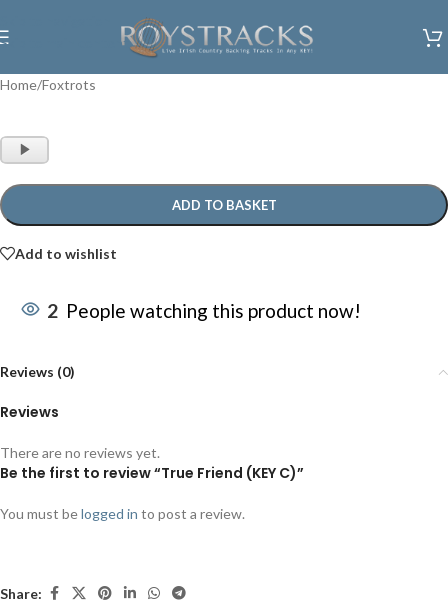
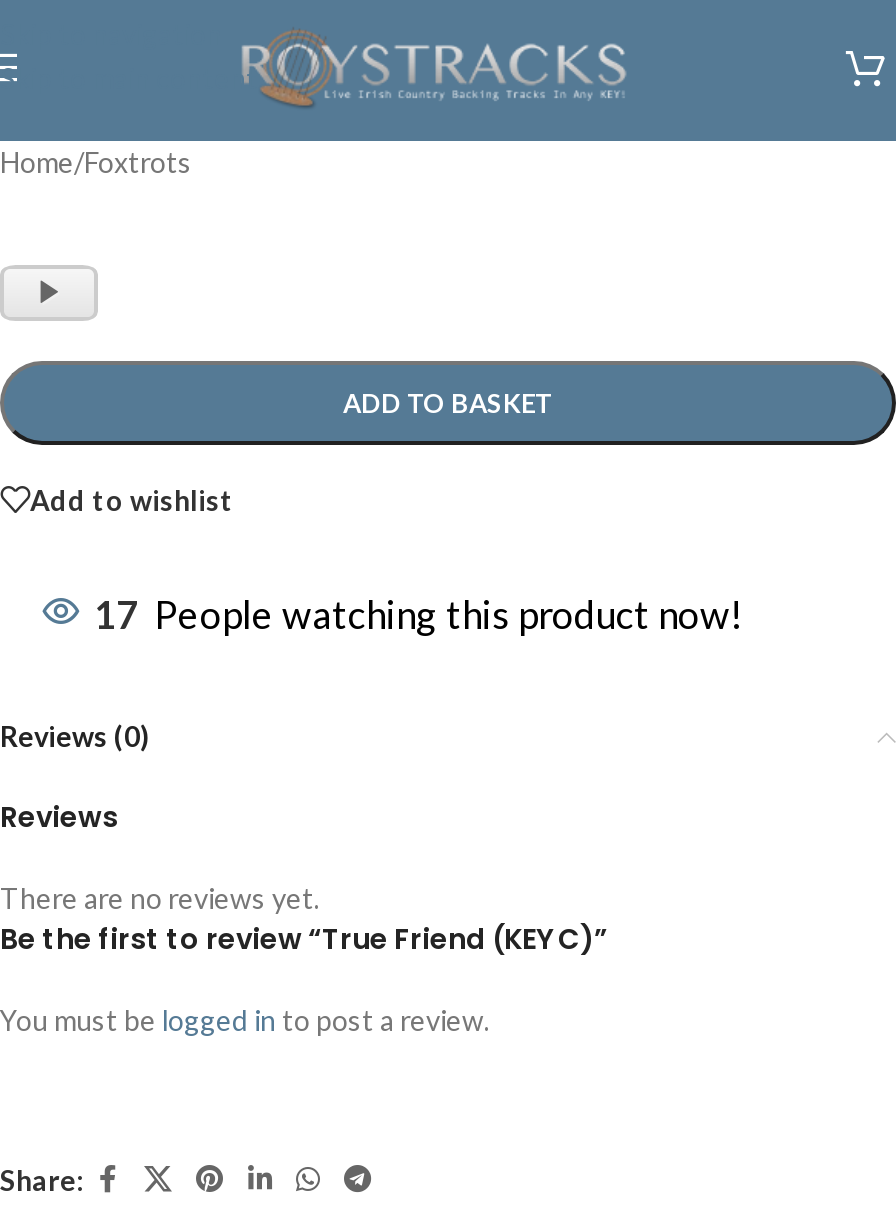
- 2 People watching this product now!
+ 17 People watching this product now!
